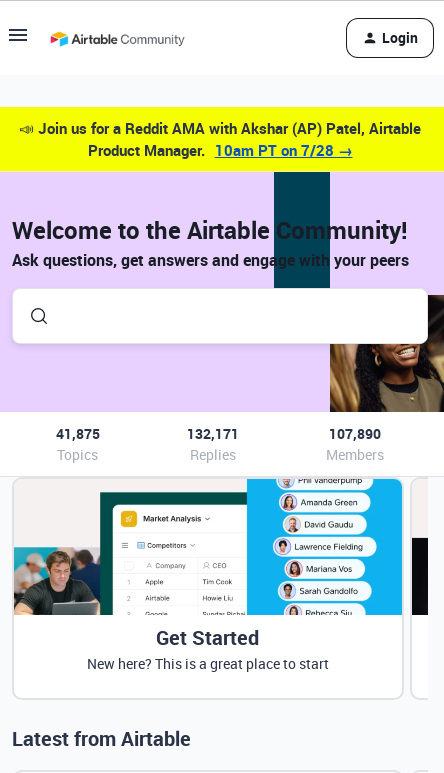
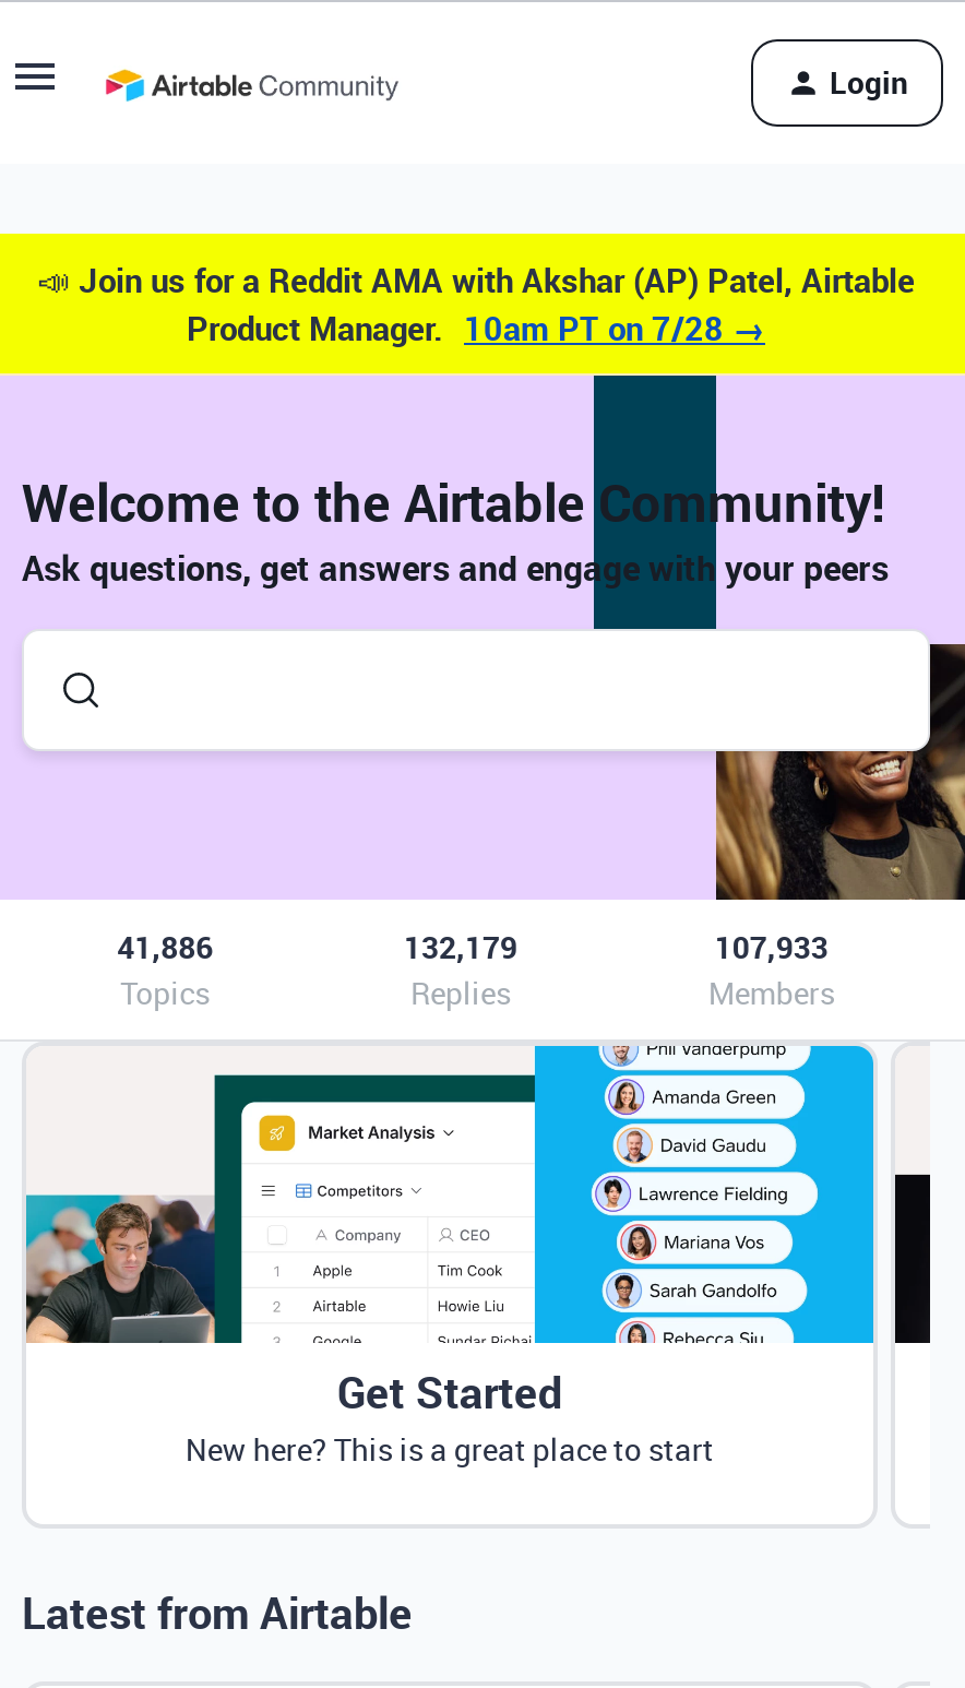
- 41,875
+ 41,886

- 132,171
+ 132,179

- 107,890
+ 107,933
